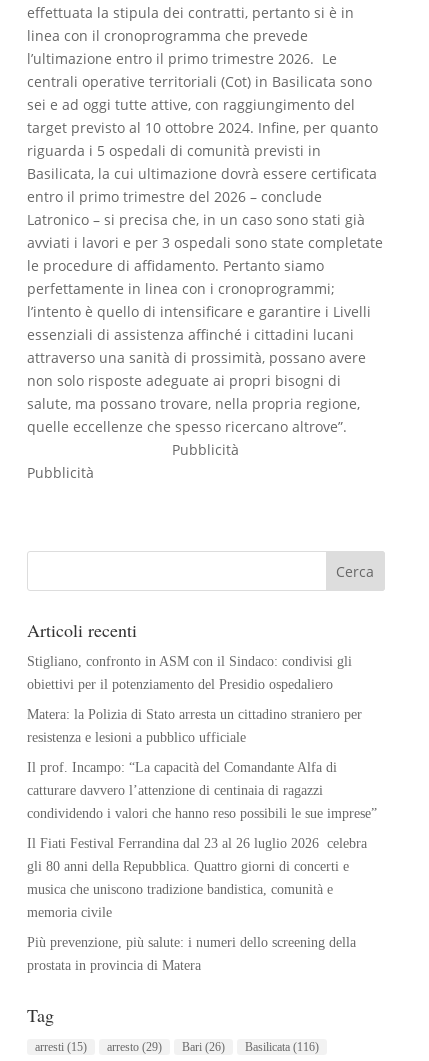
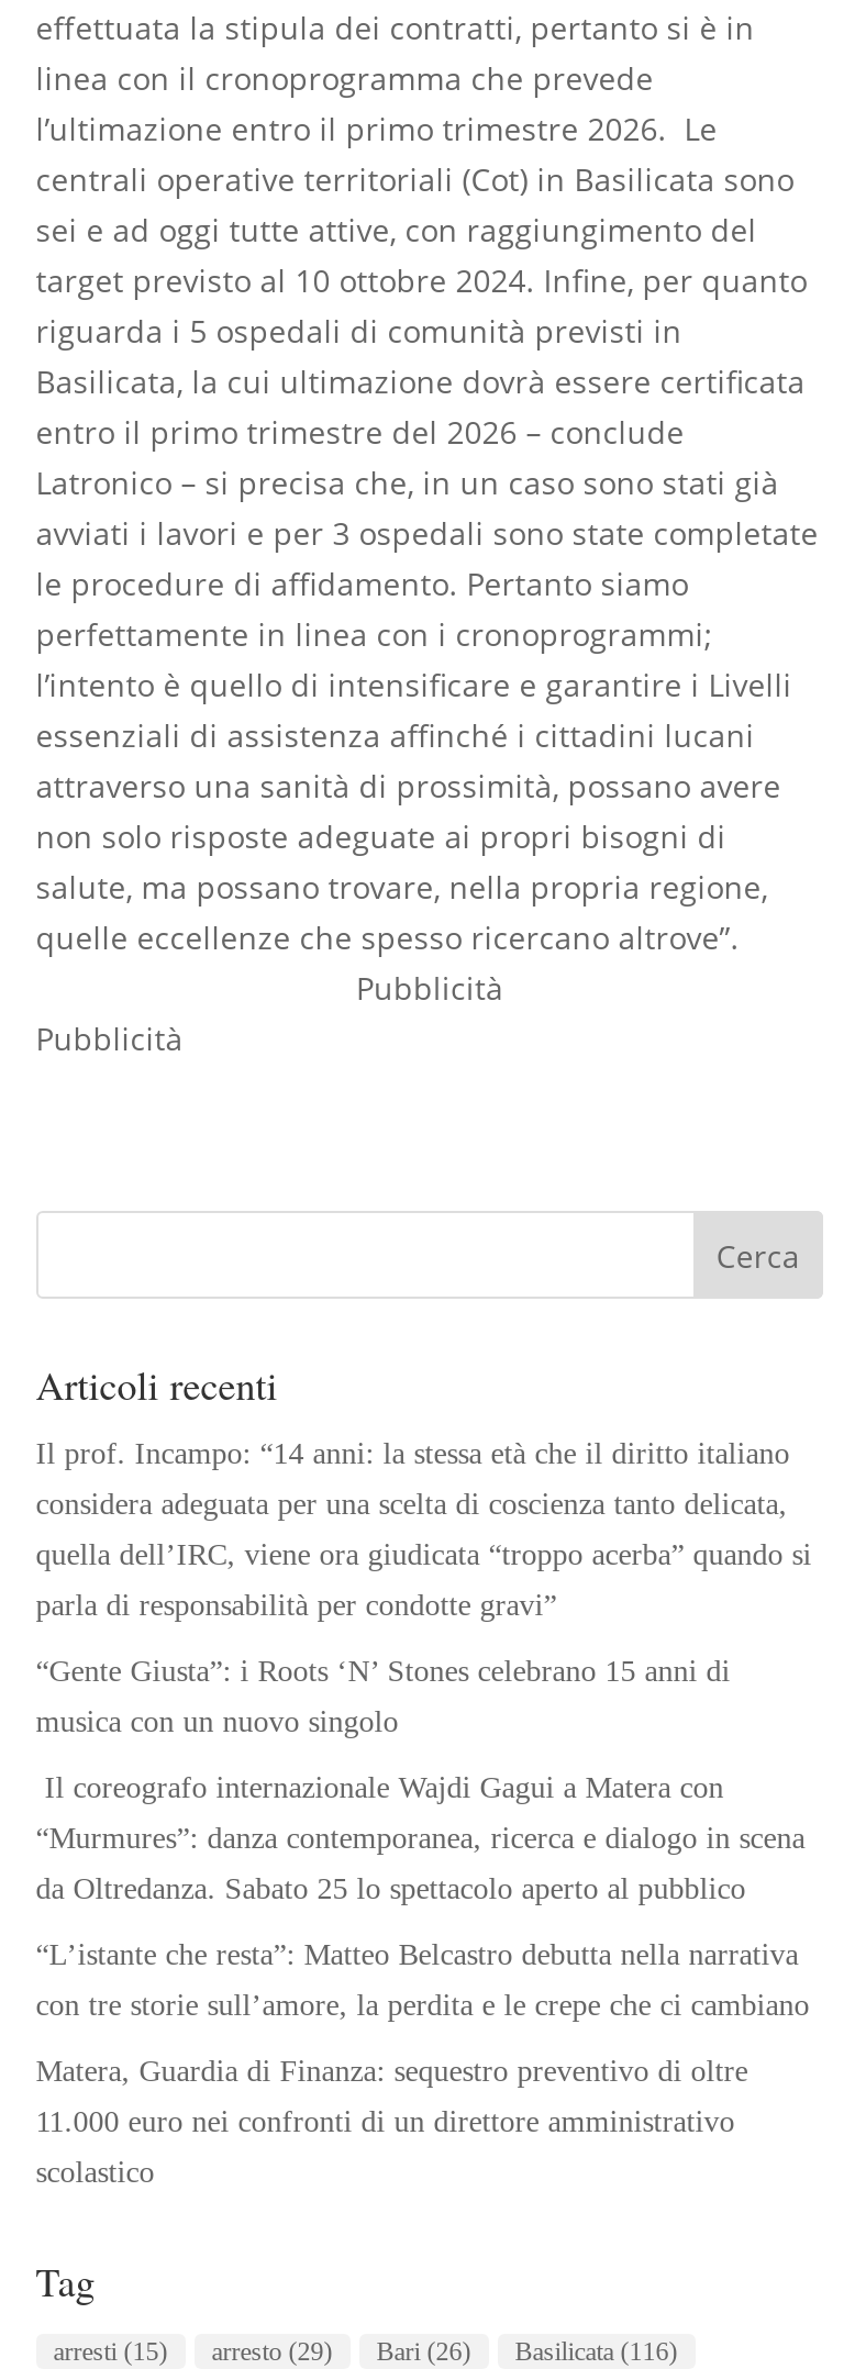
- Stigliano, confronto in ASM con il Sindaco: condivisi gli
- obiettivi per il potenziamento del Presidio ospedaliero
- Matera: la Polizia di Stato arresta un cittadino straniero per
- resistenza e lesioni a pubblico ufficiale
- Il prof. Incampo: “La capacità del Comandante Alfa di
- catturare davvero l’attenzione di centinaia di ragazzi
- condividendo i valori che hanno reso possibili le sue imprese”
- Il Fiati Festival Ferrandina dal 23 al 26 luglio 2026 celebra
- gli 80 anni della Repubblica. Quattro giorni di concerti e
- musica che uniscono tradizione bandistica, comunità e
- memoria civile
- Più prevenzione, più salute: i numeri dello screening della
- prostata in provincia di Matera
+ Il prof. Incampo: “14 anni: la stessa età che il diritto italiano
+ considera adeguata per una scelta di coscienza tanto delicata,
+ quella dell’IRC, viene ora giudicata “troppo acerba” quando si
+ parla di responsabilità per condotte gravi”
+ “Gente Giusta”: i Roots ‘N’ Stones celebrano 15 anni di
+ musica con un nuovo singolo
+ Il coreografo internazionale Wajdi Gagui a Matera con
+ “Murmures”: danza contemporanea, ricerca e dialogo in scena
+ da Oltredanza. Sabato 25 lo spettacolo aperto al pubblico
+ “L’istante che resta”: Matteo Belcastro debutta nella narrativa
+ con tre storie sull’amore, la perdita e le crepe che ci cambiano
+ Matera, Guardia di Finanza: sequestro preventivo di oltre
+ 11.000 euro nei confronti di un direttore amministrativo
+ scolastico
